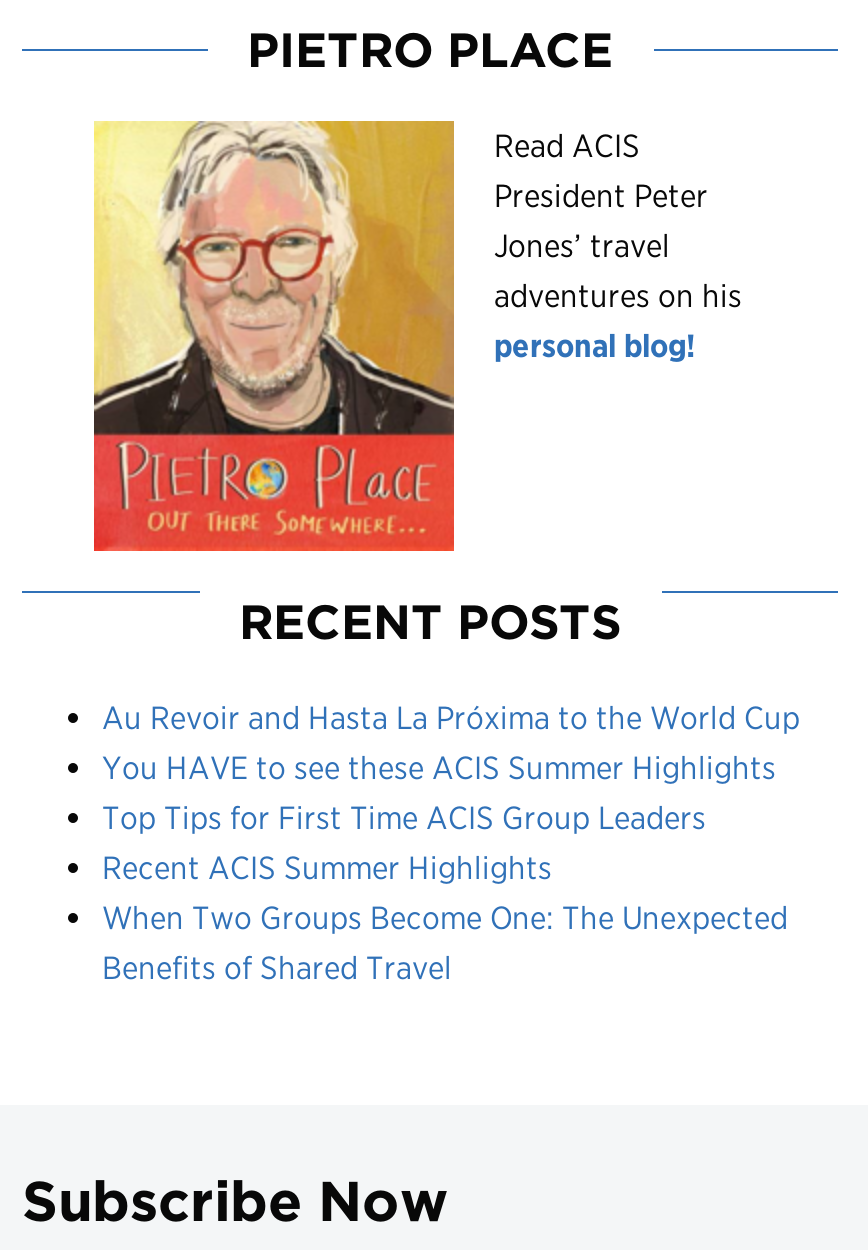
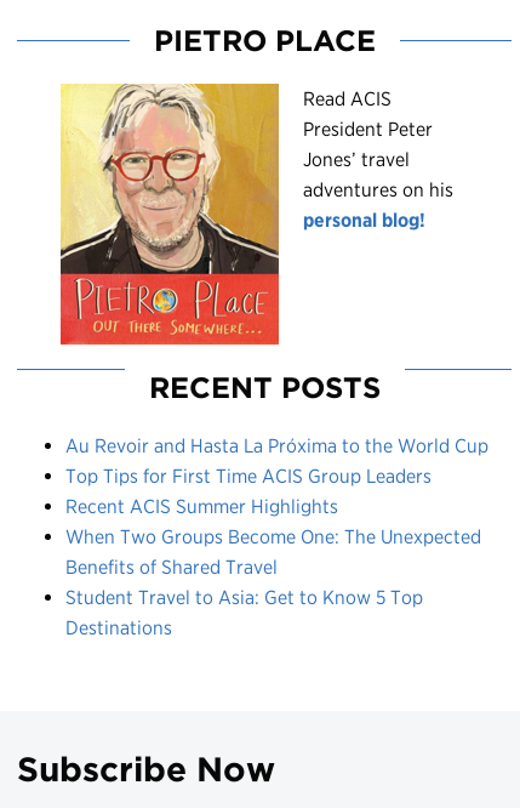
- You HAVE to see these ACIS Summer Highlights

moved up: Top Tips for First Time ACIS Group Leaders | Recent ACIS Summer Highlights | When Two Groups Become One: The Unexpected | Benefits of Shared Travel

+ Student Travel to Asia: Get to Know 5 Top
+ Destinations
